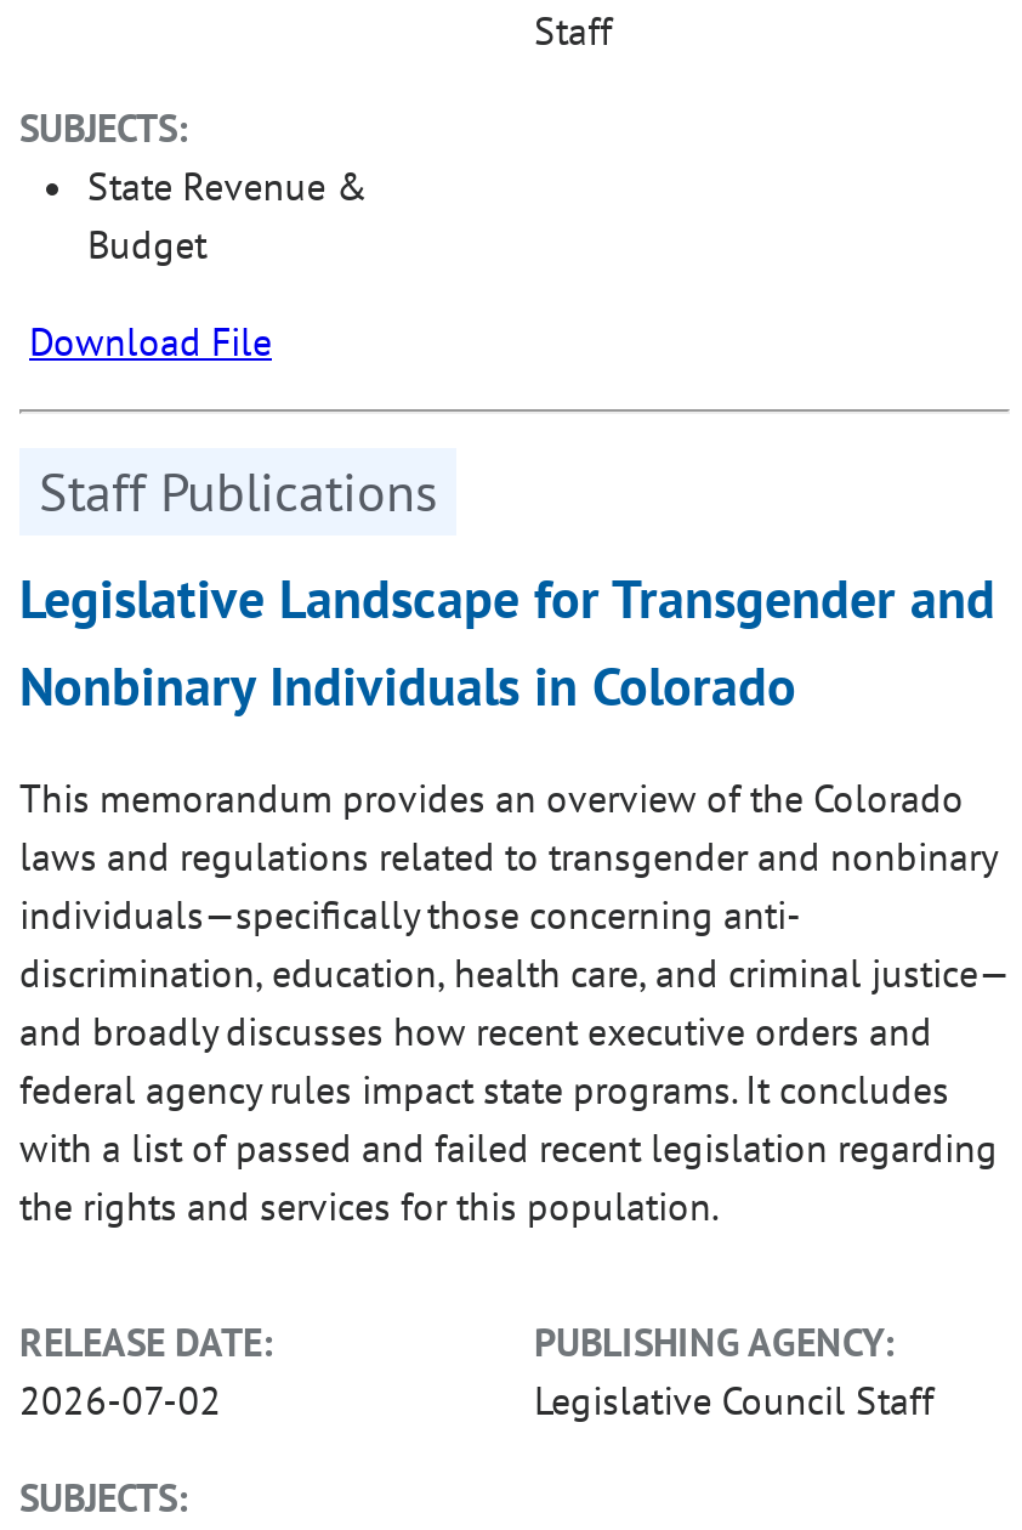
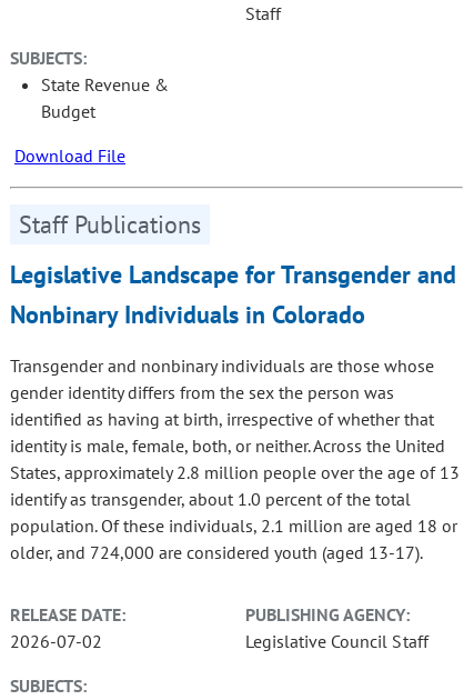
- This memorandum provides an overview of the Colorado
- laws and regulations related to transgender and nonbinary
- individuals—specifically those concerning anti-
- discrimination, education, health care, and criminal justice—
- and broadly discusses how recent executive orders and
- federal agency rules impact state programs. It concludes
- with a list of passed and failed recent legislation regarding
- the rights and services for this population.
+ Transgender and nonbinary individuals are those whose
+ gender identity differs from the sex the person was
+ identified as having at birth, irrespective of whether that
+ identity is male, female, both, or neither. Across the United
+ States, approximately 2.8 million people over the age of 13
+ identify as transgender, about 1.0 percent of the total
+ population. Of these individuals, 2.1 million are aged 18 or
+ older, and 724,000 are considered youth (aged 13-17).
